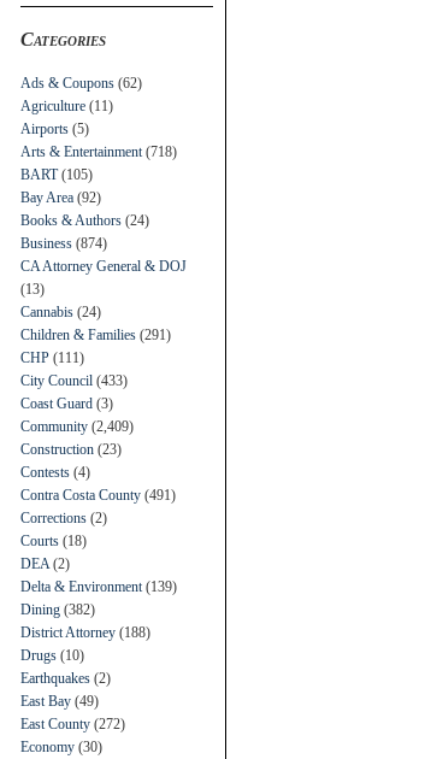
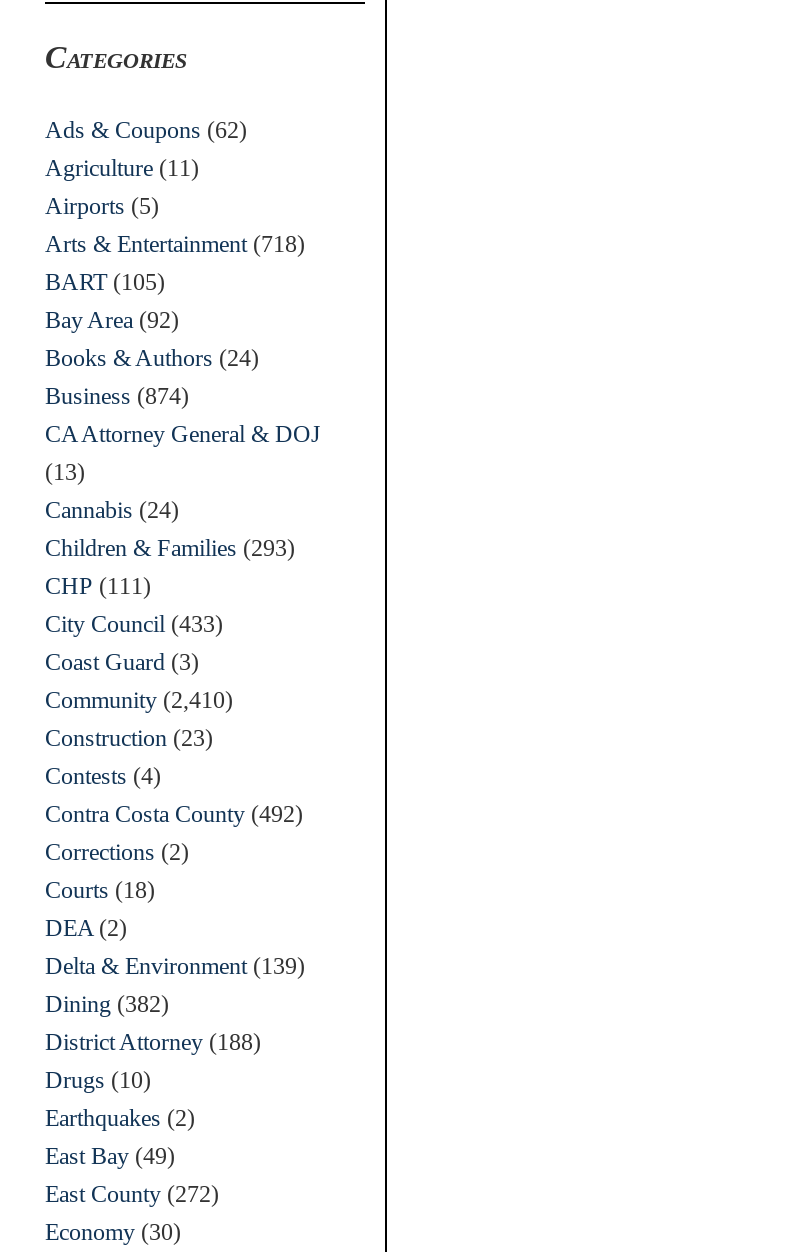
- Children & Families (291)
+ Children & Families (293)

- Community (2,409)
+ Community (2,410)

- Contra Costa County (491)
+ Contra Costa County (492)
